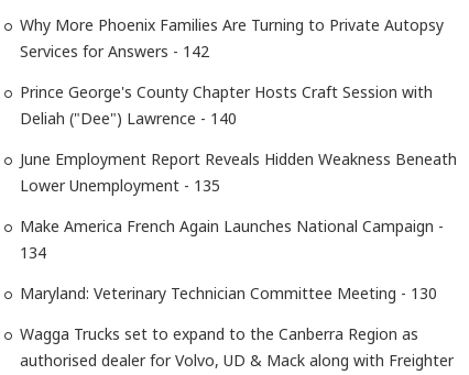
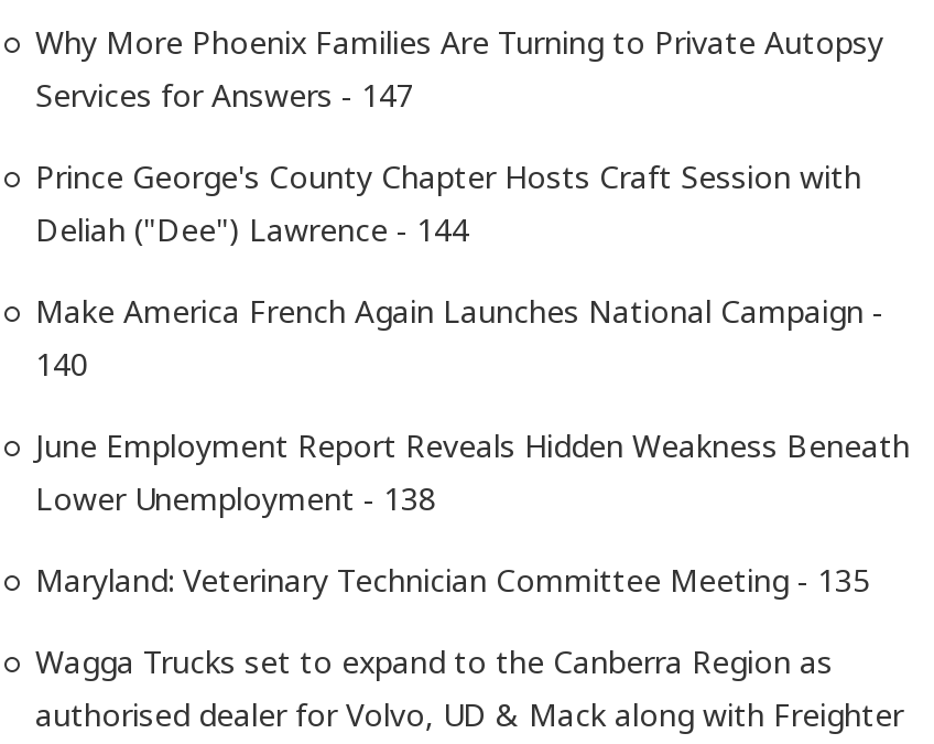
- Services for Answers - 142
+ Services for Answers - 147

- Deliah ("Dee") Lawrence - 140
+ Deliah ("Dee") Lawrence - 144
+ 140

moved down: June Employment Report Reveals Hidden Weakness Beneath

- Lower Unemployment - 135
- 134
- Maryland: Veterinary Technician Committee Meeting - 130
+ Lower Unemployment - 138
+ Maryland: Veterinary Technician Committee Meeting - 135

moved up: Make America French Again Launches National Campaign -
